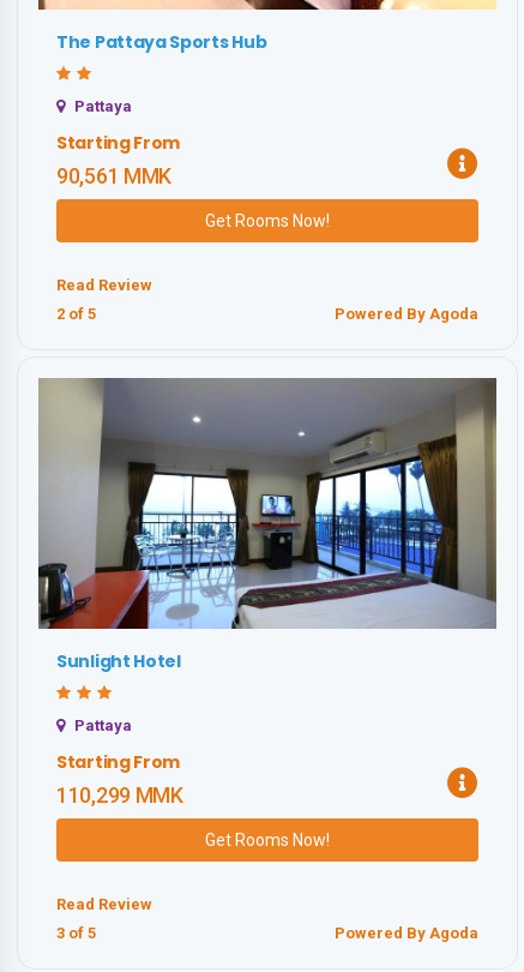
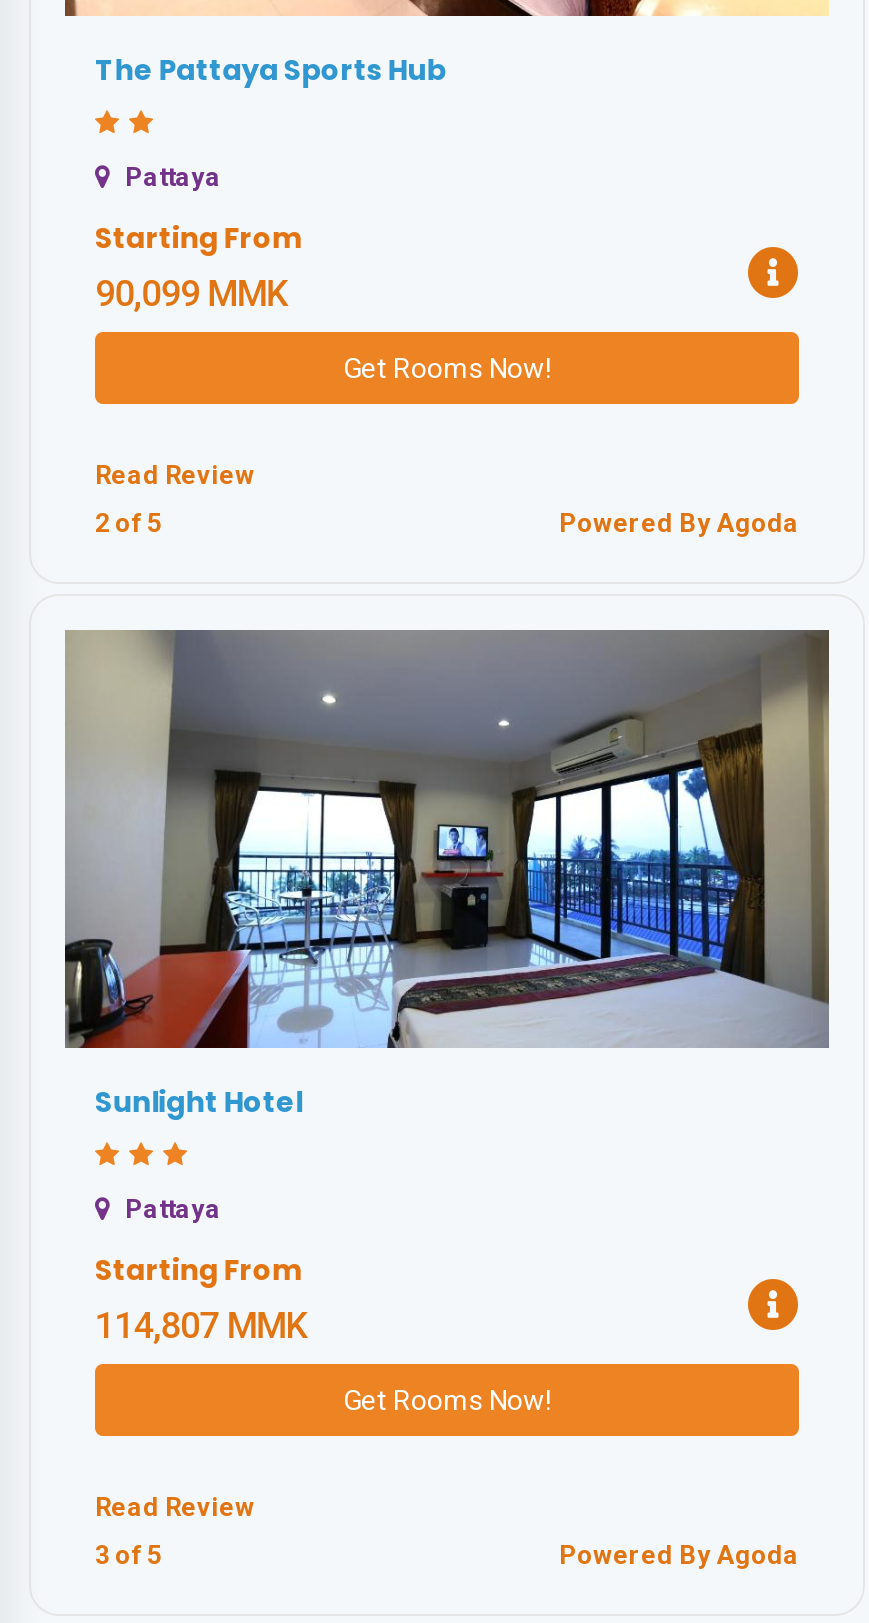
- 90,561 MMK
+ 90,099 MMK

- 110,299 MMK
+ 114,807 MMK
